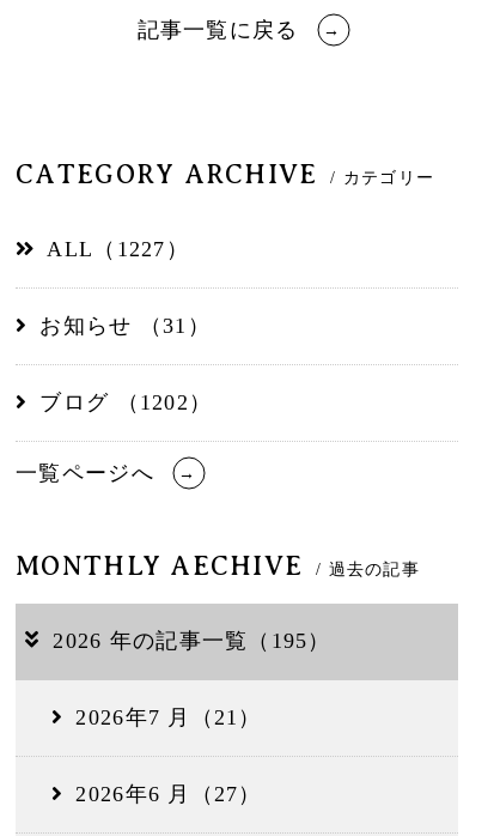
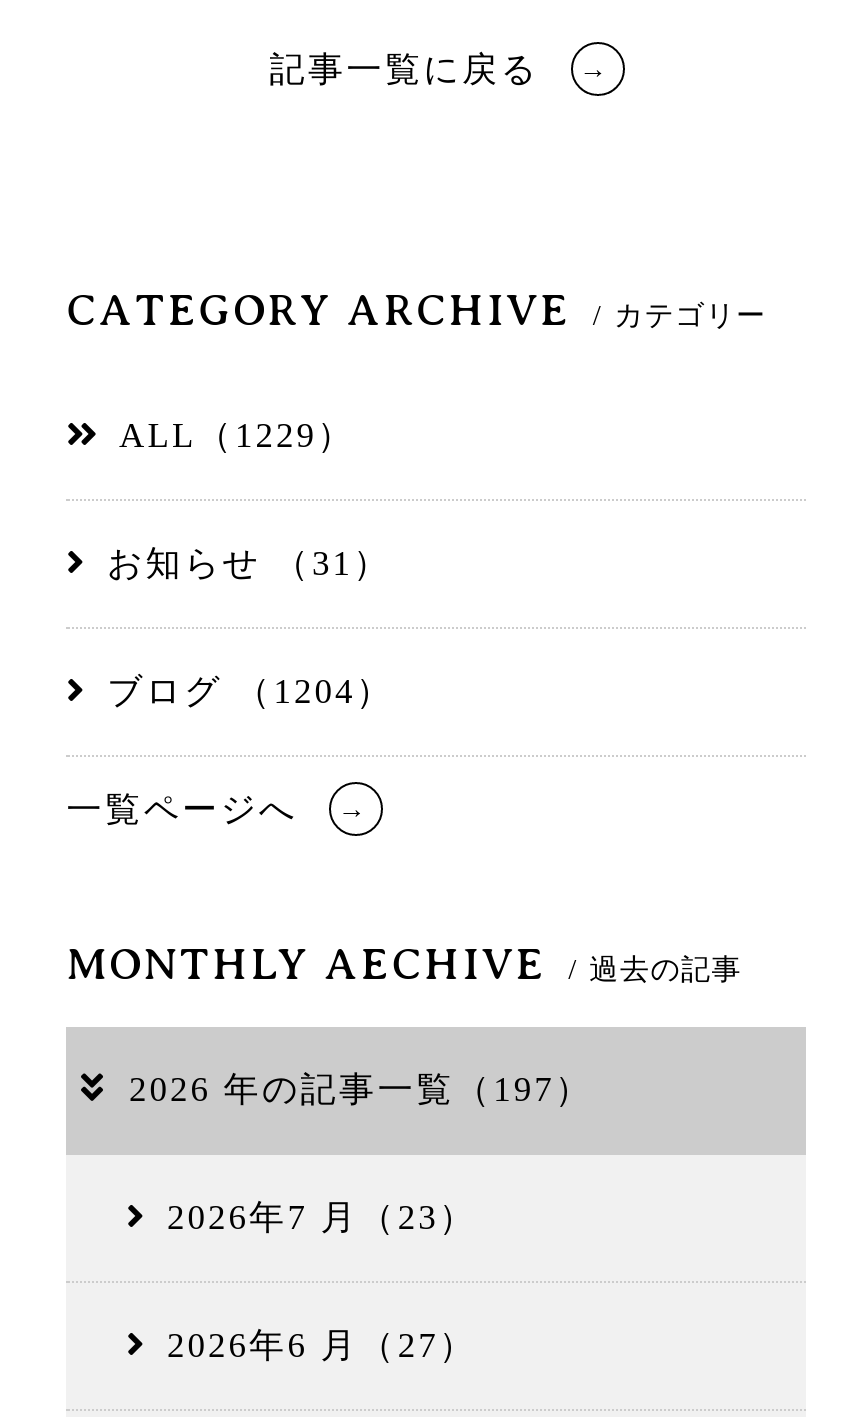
- ALL（1227）
+ ALL（1229）

- ブログ （1202）
+ ブログ （1204）

- 2026 年の記事一覧（195）
+ 2026 年の記事一覧（197）

- 2026年7 月（21）
+ 2026年7 月（23）
